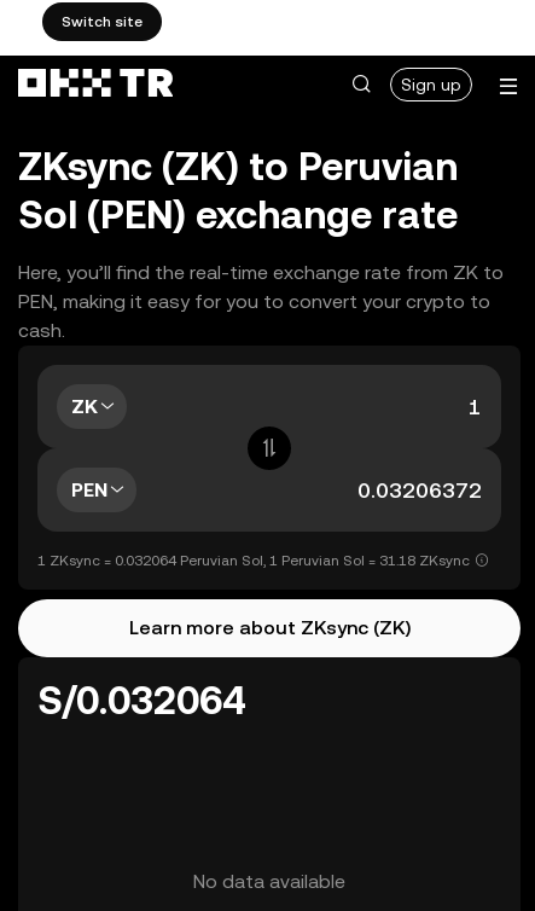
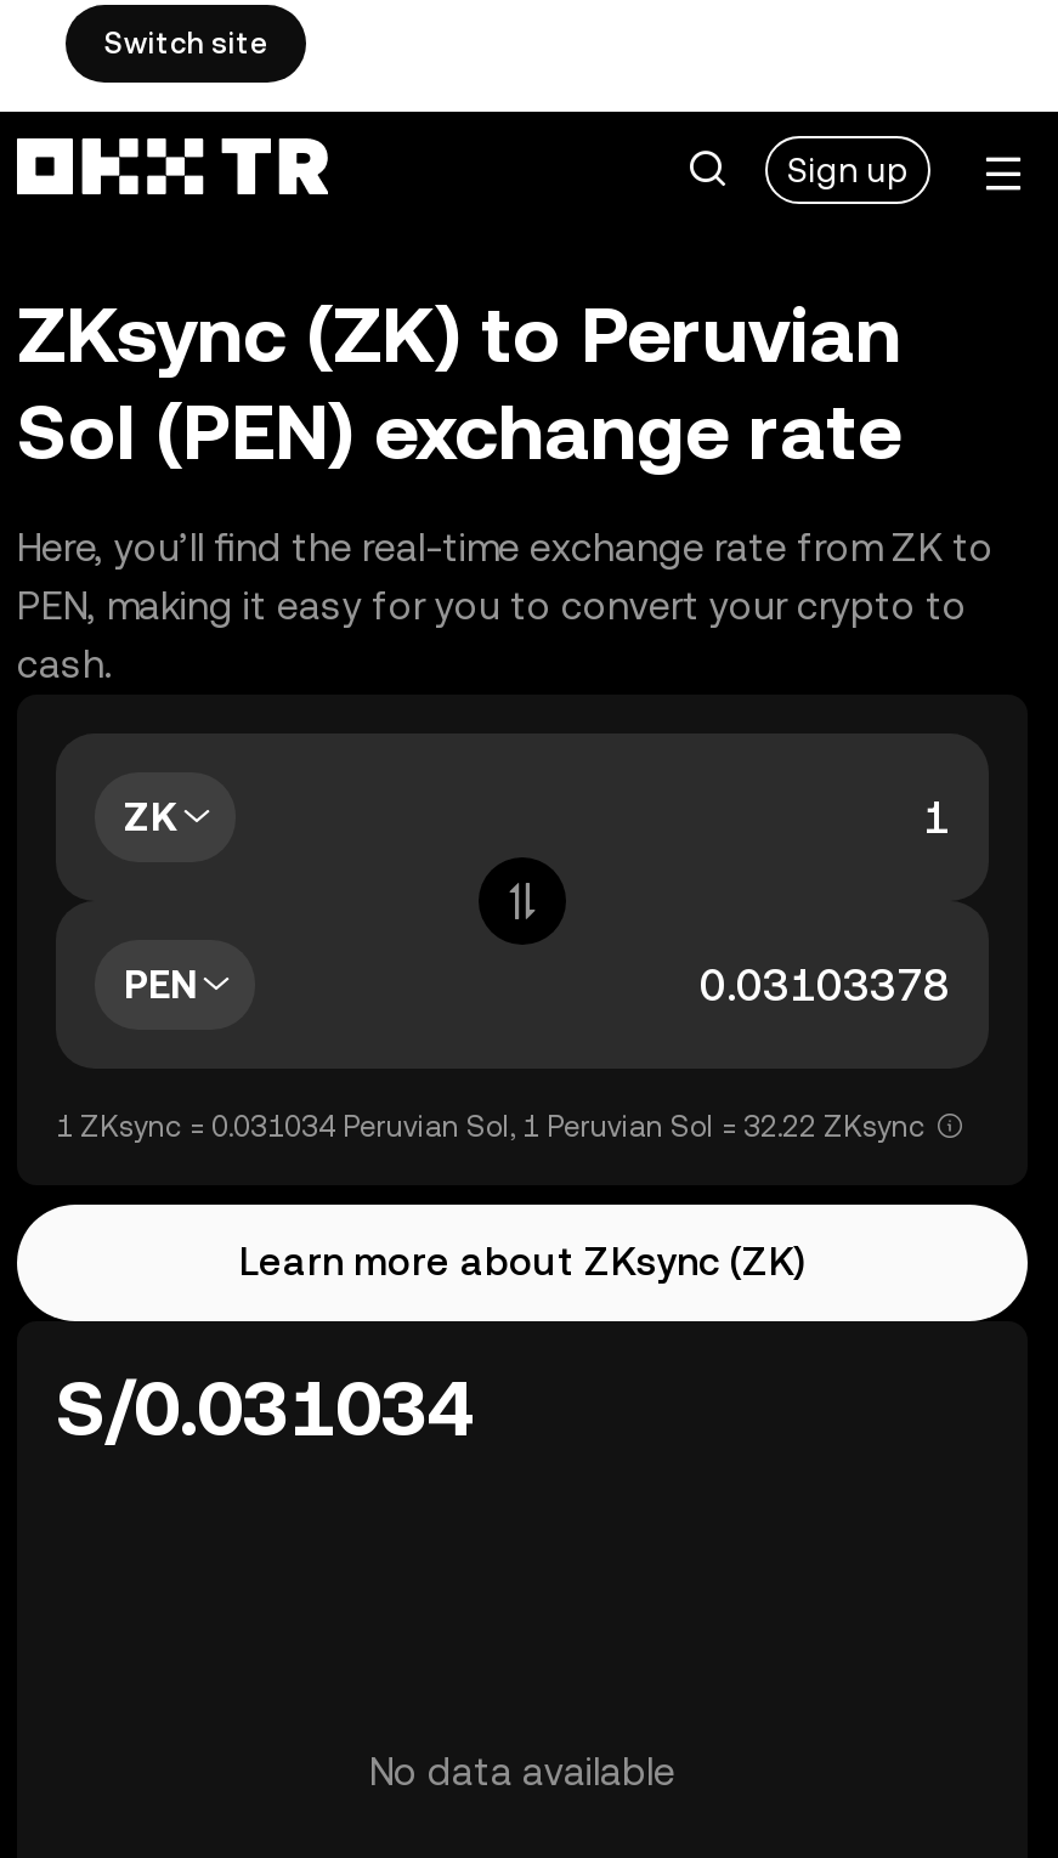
- 1 ZKsync = 0.032064 Peruvian Sol, 1 Peruvian Sol = 31.18 ZKsync
+ 1 ZKsync = 0.031034 Peruvian Sol, 1 Peruvian Sol = 32.22 ZKsync

- S/0.032064
+ S/0.031034
